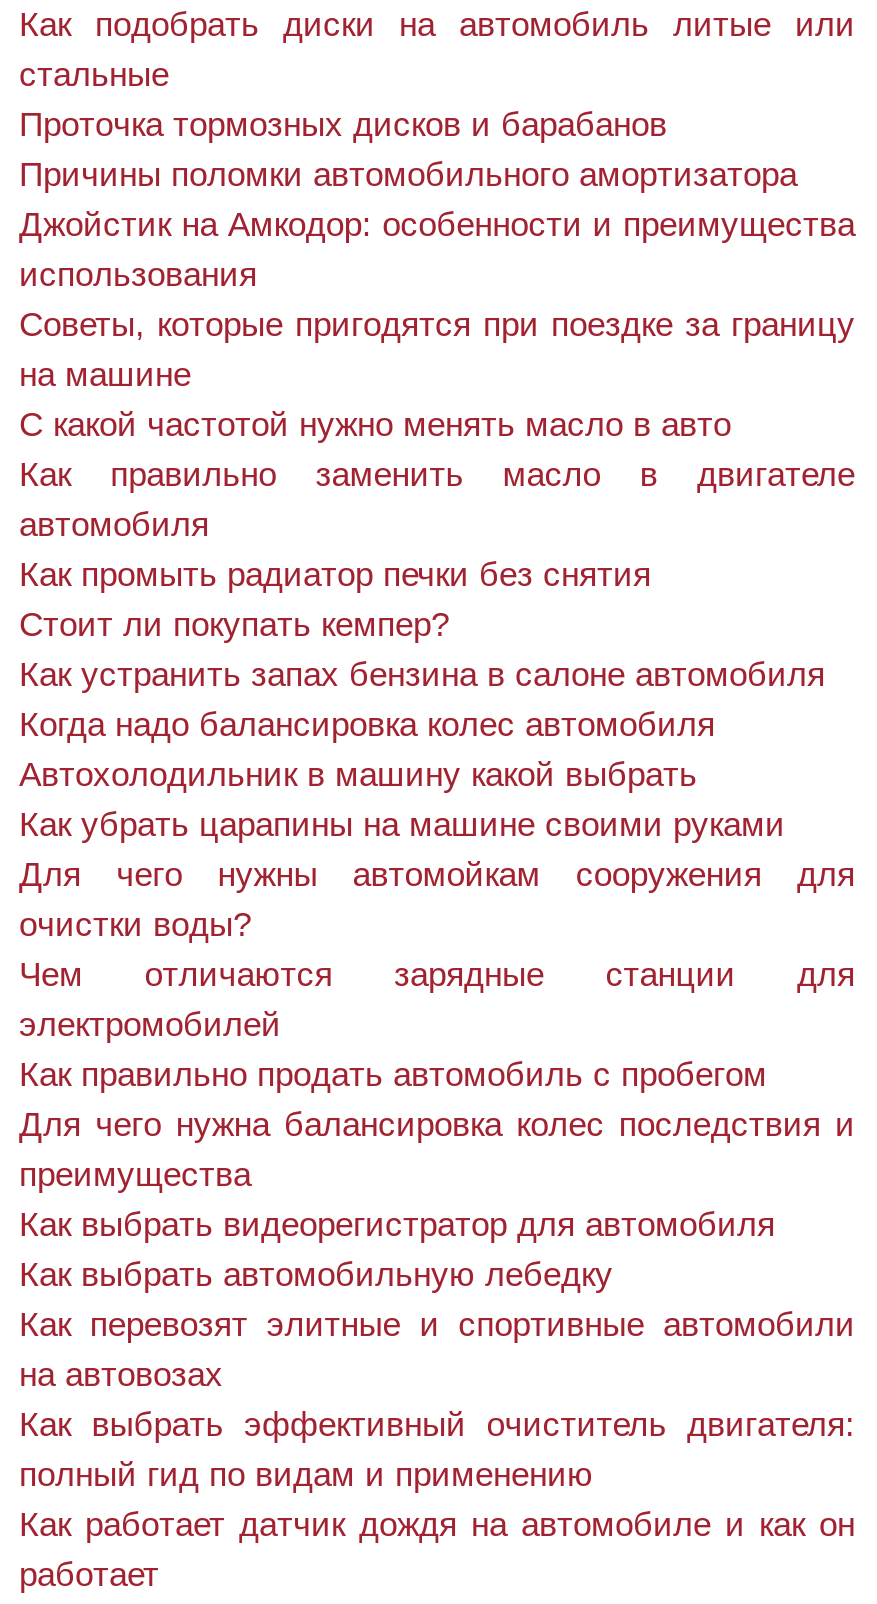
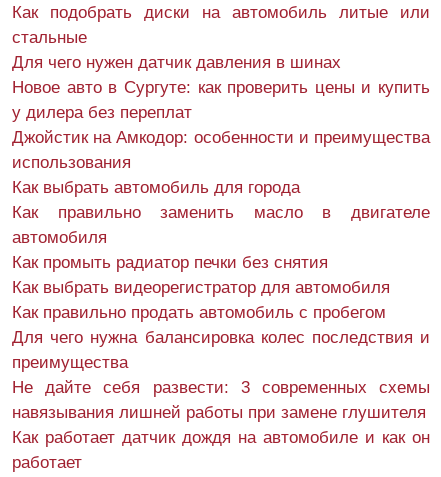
- Проточка тормозных дисков и барабанов
- Причины поломки автомобильного амортизатора
+ Для чего нужен датчик давления в шинах
+ Новое авто в Сургуте: как проверить цены и купить
+ у дилера без переплат

moved down: Джойстик на Амкодор: особенности и преимущества | использования

- Советы, которые пригодятся при поездке за границу
- на машине
- C какой частотой нужно менять масло в авто
+ Как выбрать автомобиль для города

- Стоит ли покупать кемпер?
- Как устранить запах бензина в салоне автомобиля
- Когда надо балансировка колес автомобиля
- Автохолодильник в машину какой выбрать
- Как убрать царапины на машине своими руками
- Для чего нужны автомойкам сооружения для
- очистки воды?
- Чем отличаются зарядные станции для
- электромобилей

moved up: Как выбрать видеорегистратор для автомобиля

- Как выбрать автомобильную лебедку
- Как перевозят элитные и спортивные автомобили
- на автовозах
- Как выбрать эффективный очиститель двигателя:
- полный гид по видам и применению
+ Не дайте себя развести: 3 современных схемы
+ навязывания лишней работы при замене глушителя
